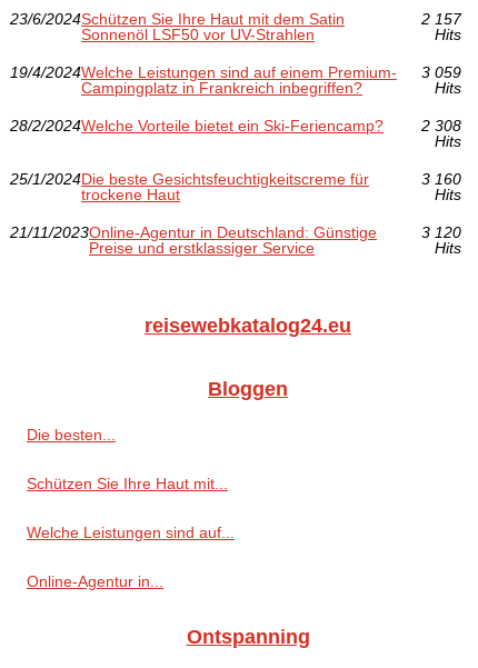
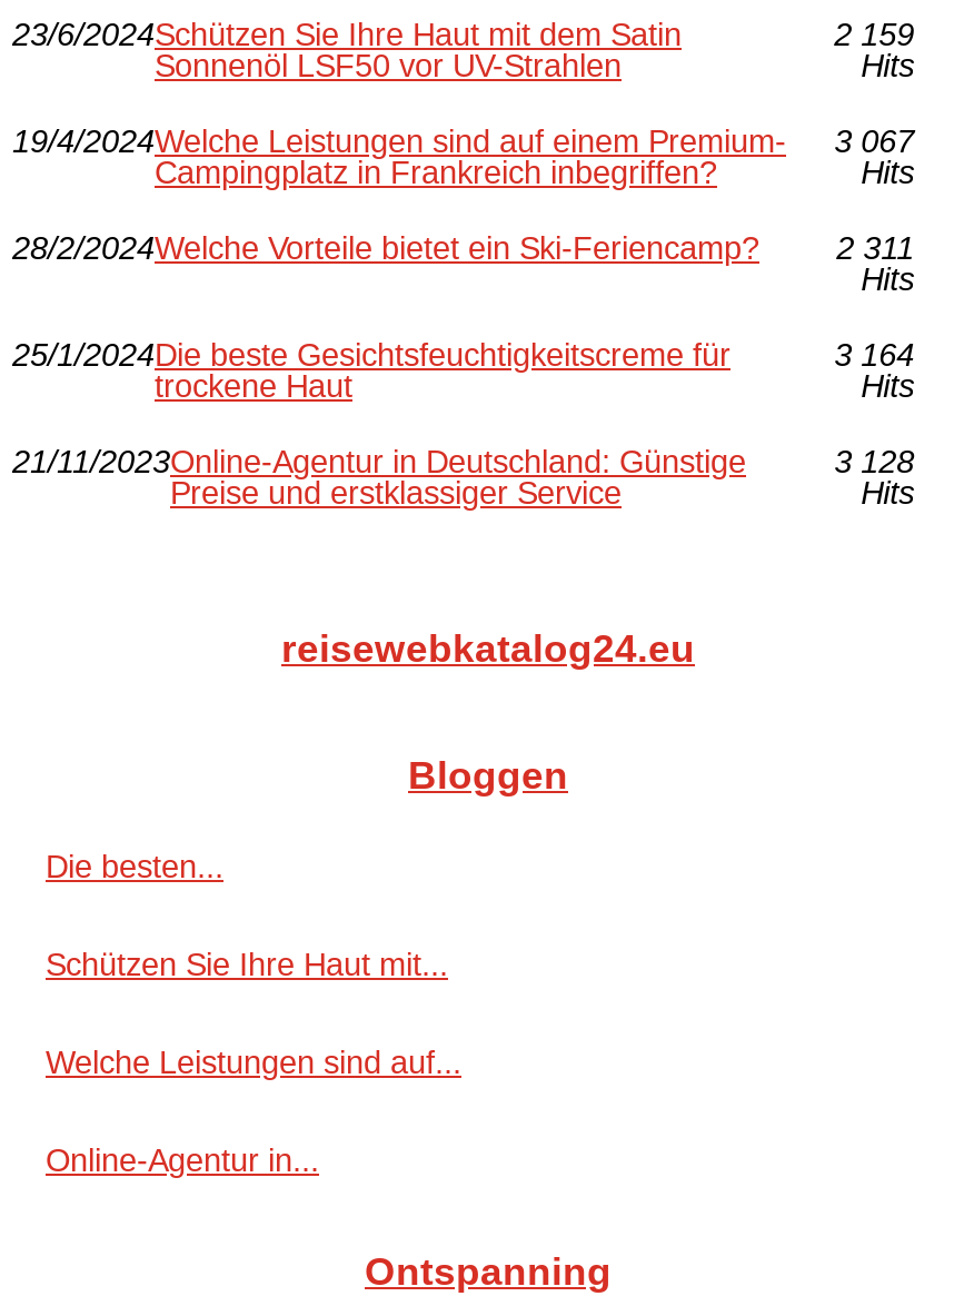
- 2 157
+ 2 159

- 19/4/2024Welche Leistungen sind auf einem Premium- 3 059
+ 19/4/2024Welche Leistungen sind auf einem Premium- 3 067

- 2 308
+ 2 311

- 3 160
+ 3 164

- 3 120
+ 3 128
